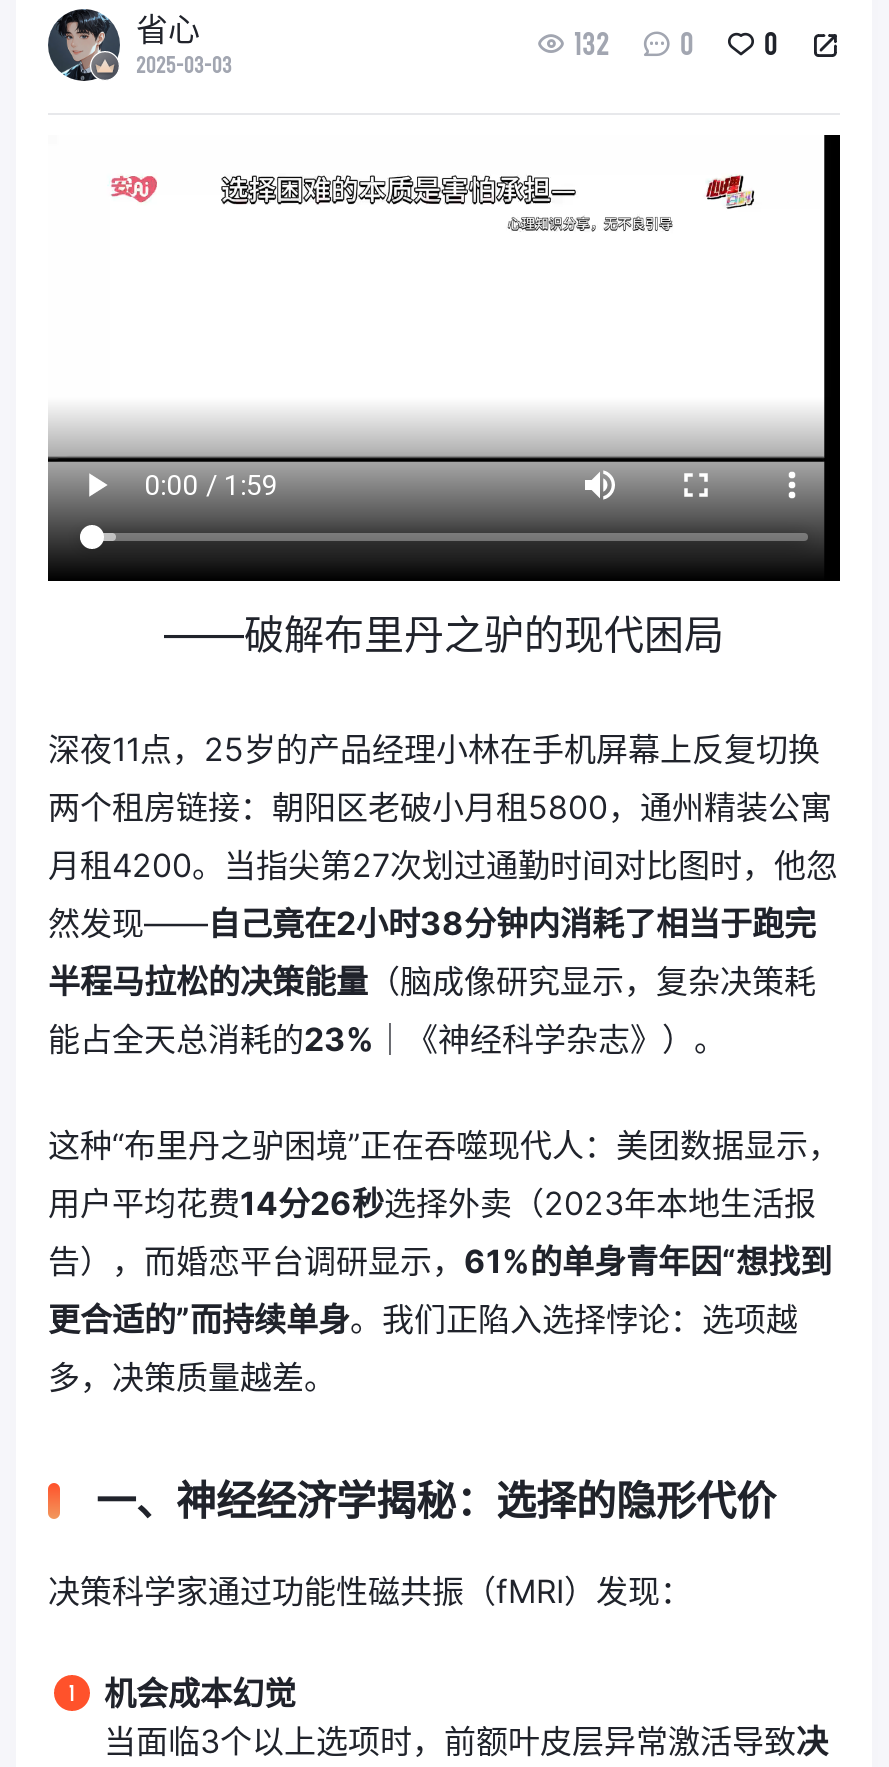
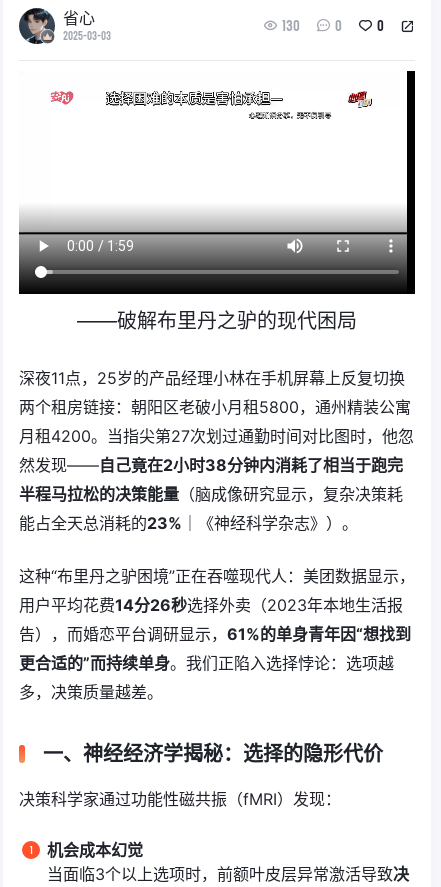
- 132
+ 130
